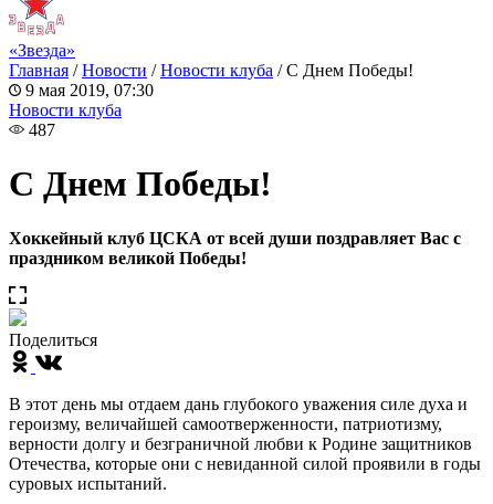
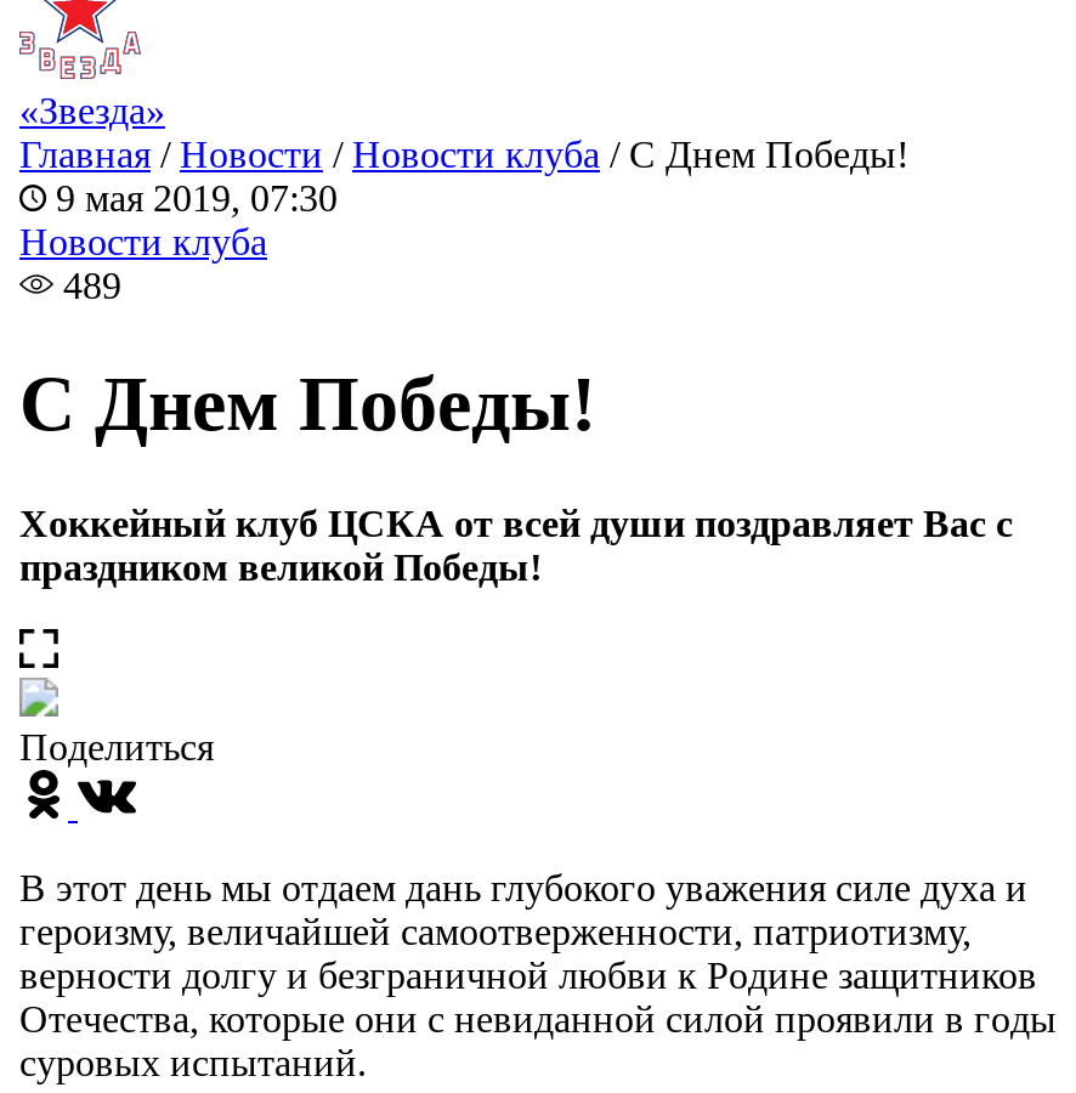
- 487
+ 489
